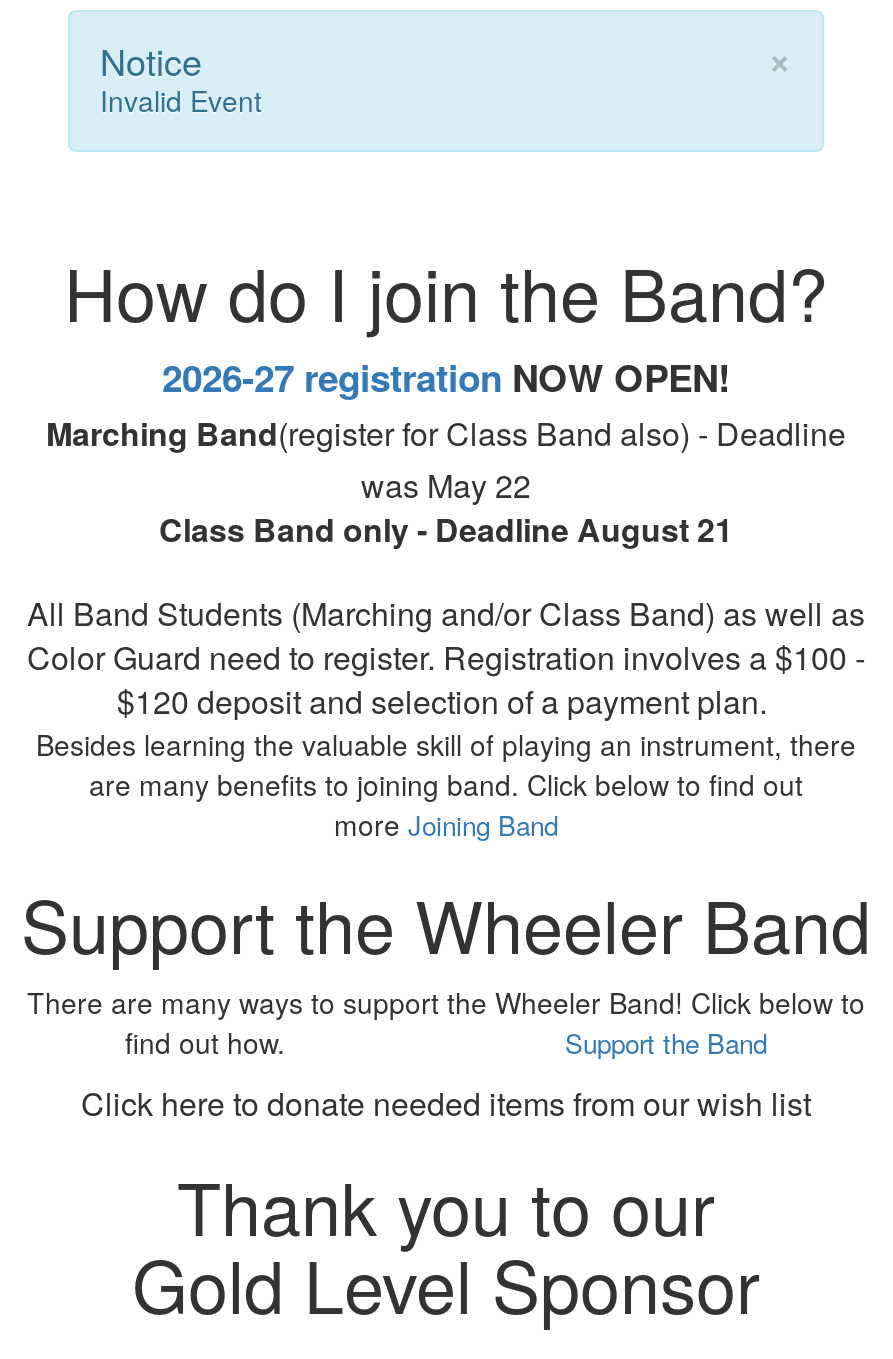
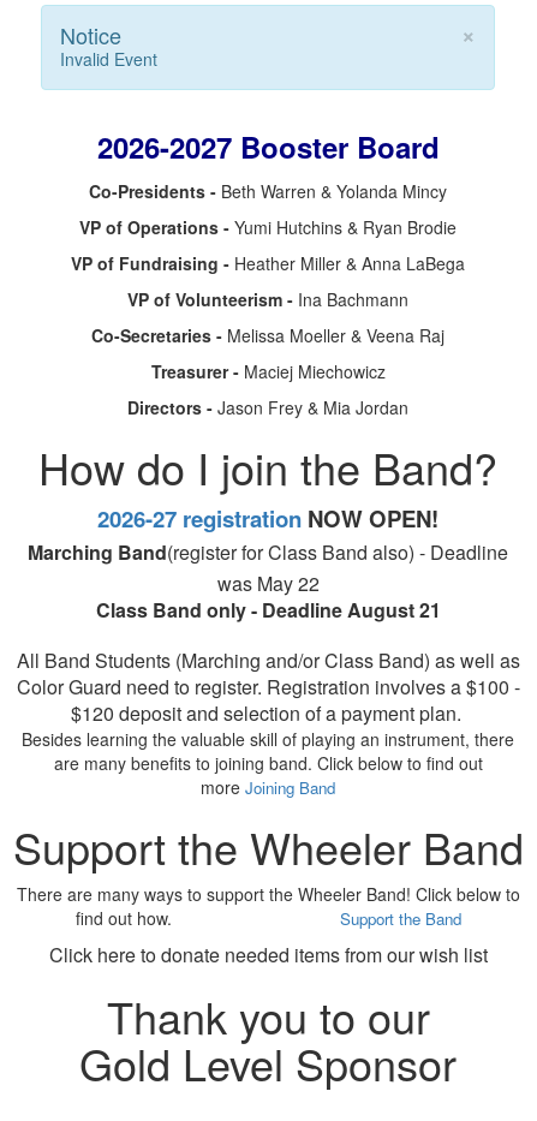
+ 2026-2027 Booster Board
+ Co-Presidents - Beth Warren & Yolanda Mincy
+ VP of Operations - Yumi Hutchins & Ryan Brodie
+ VP of Fundraising - Heather Miller & Anna LaBega
+ VP of Volunteerism - Ina Bachmann
+ Co-Secretaries - Melissa Moeller & Veena Raj
+ Treasurer - Maciej Miechowicz
+ Directors - Jason Frey & Mia Jordan
